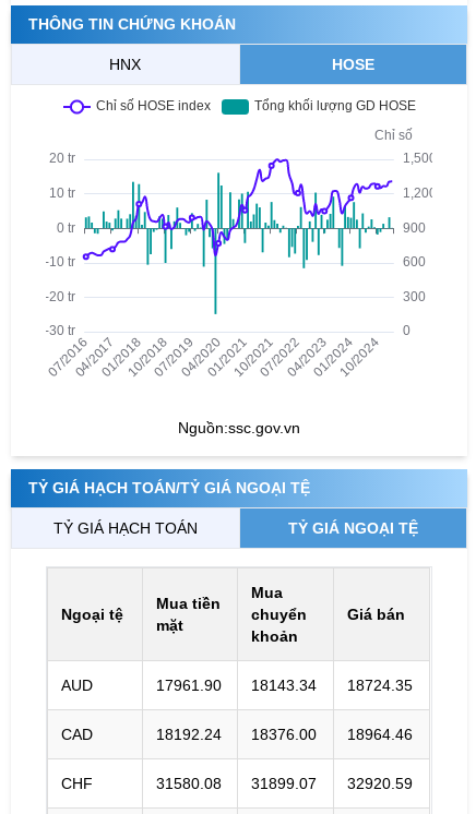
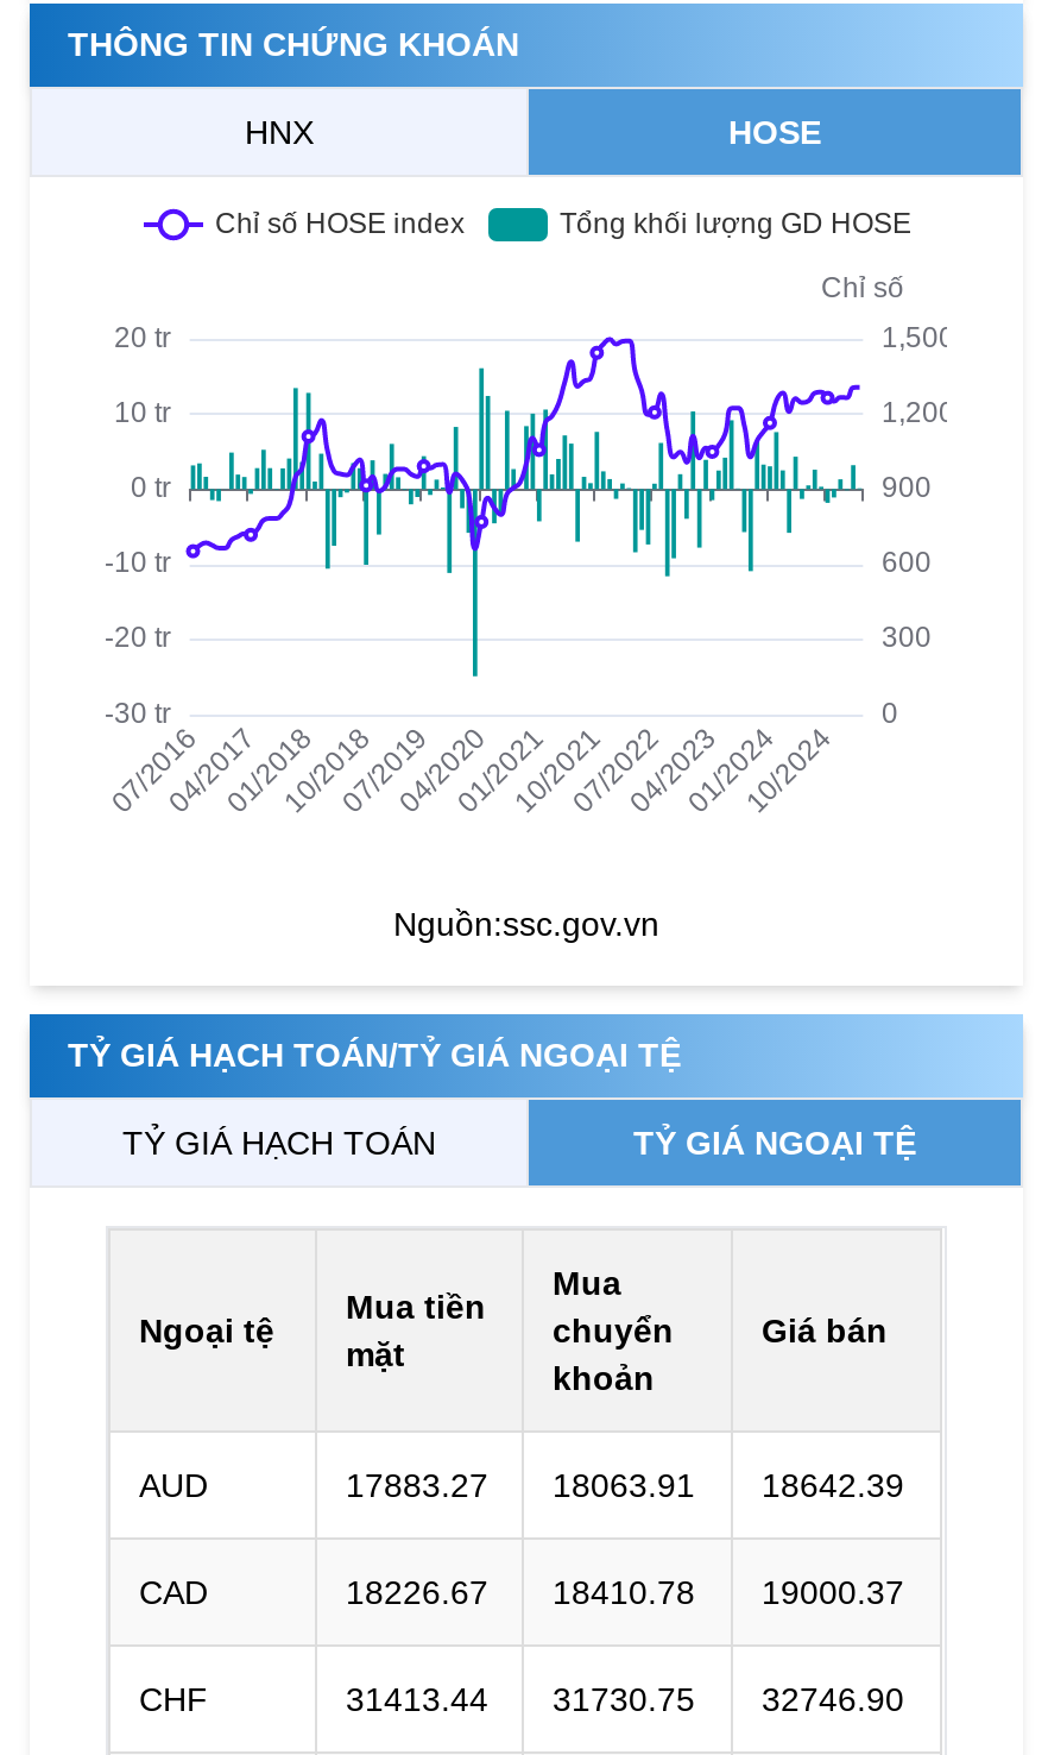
- 17961.90
+ 17883.27

- 18143.34
+ 18063.91

- 18724.35
+ 18642.39

- 18192.24
+ 18226.67

- 18376.00
+ 18410.78

- 18964.46
+ 19000.37

- 31580.08
+ 31413.44

- 31899.07
+ 31730.75

- 32920.59
+ 32746.90
